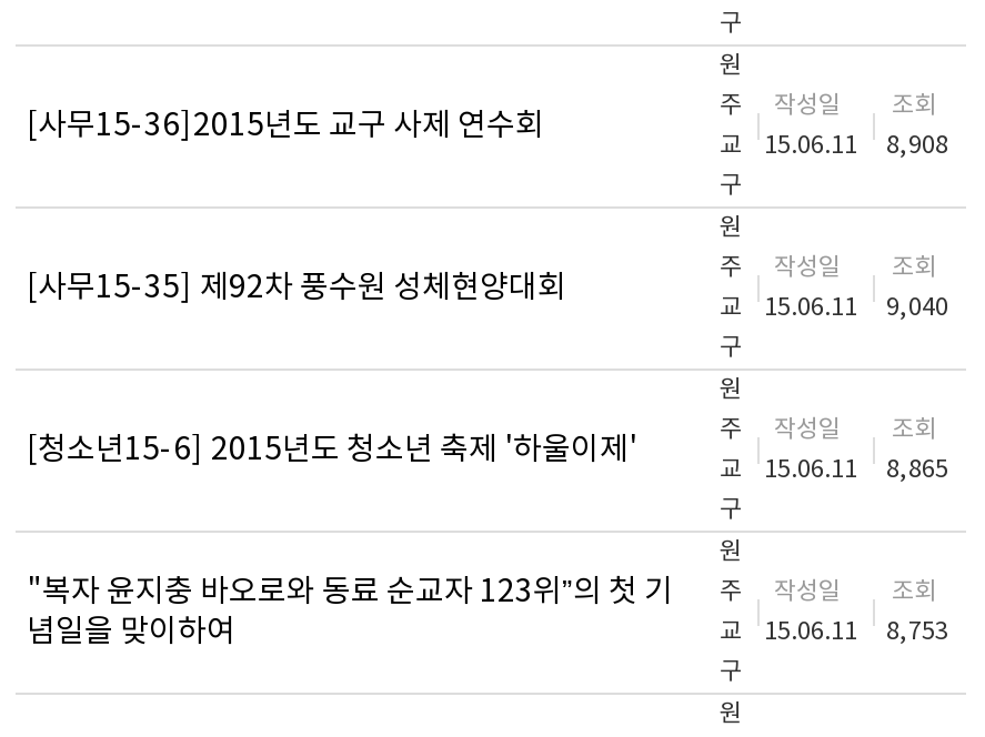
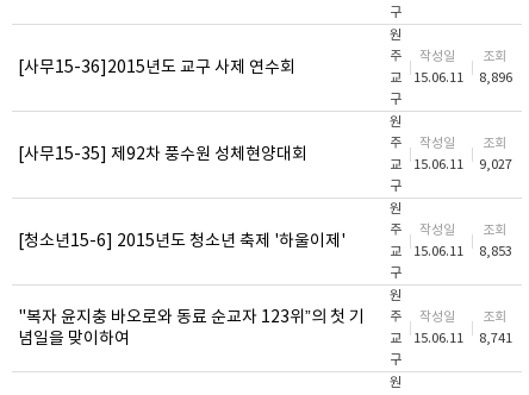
- 교 15.06.11 8,908
+ 교 15.06.11 8,896

- 교 15.06.11 9,040
+ 교 15.06.11 9,027

- 교 15.06.11 8,865
+ 교 15.06.11 8,853

- 교 15.06.11 8,753
+ 교 15.06.11 8,741
